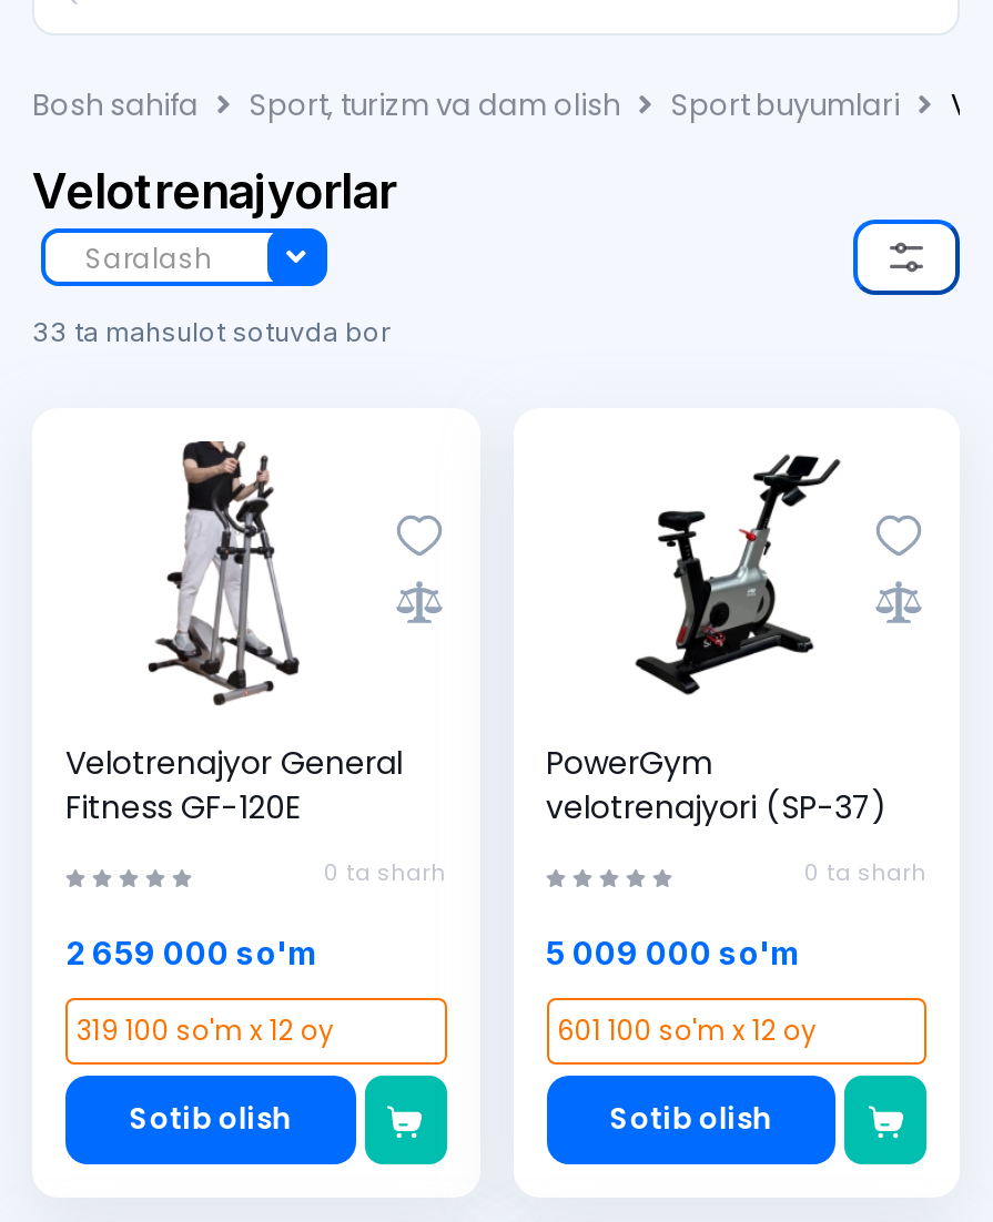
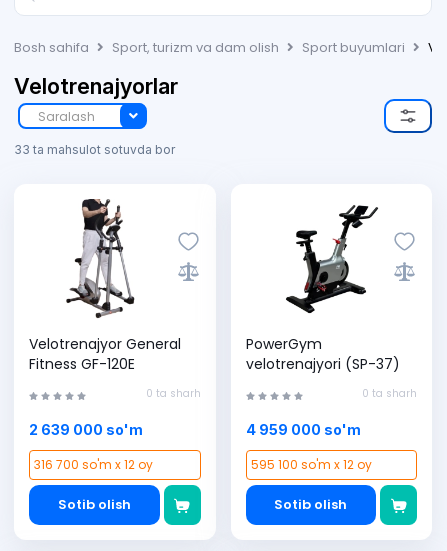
- 2 659 000 so'm
+ 2 639 000 so'm

- 5 009 000 so'm
+ 4 959 000 so'm

- 319 100 so'm x 12 oy
+ 316 700 so'm x 12 oy

- 601 100 so'm x 12 oy
+ 595 100 so'm x 12 oy
